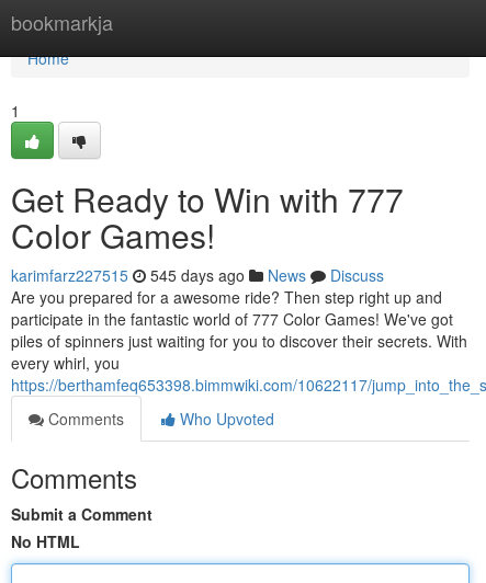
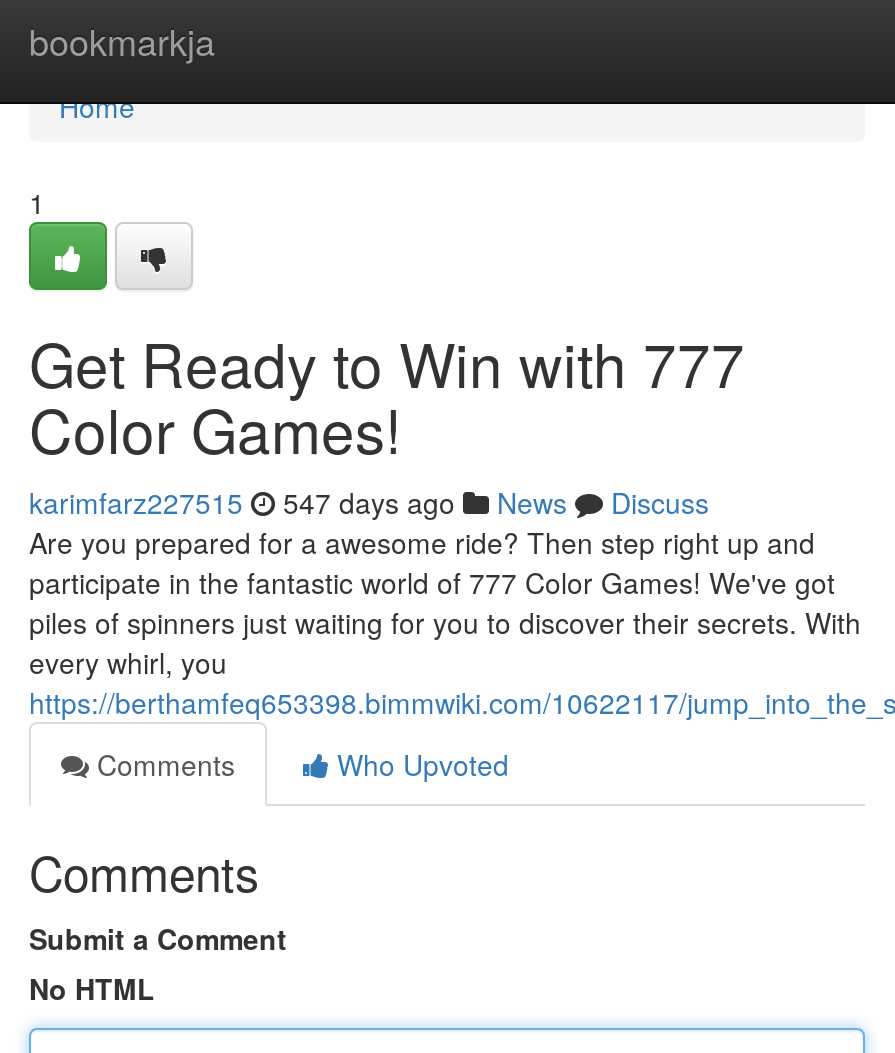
- karimfarz227515 545 days ago News Discuss
+ karimfarz227515 547 days ago News Discuss
